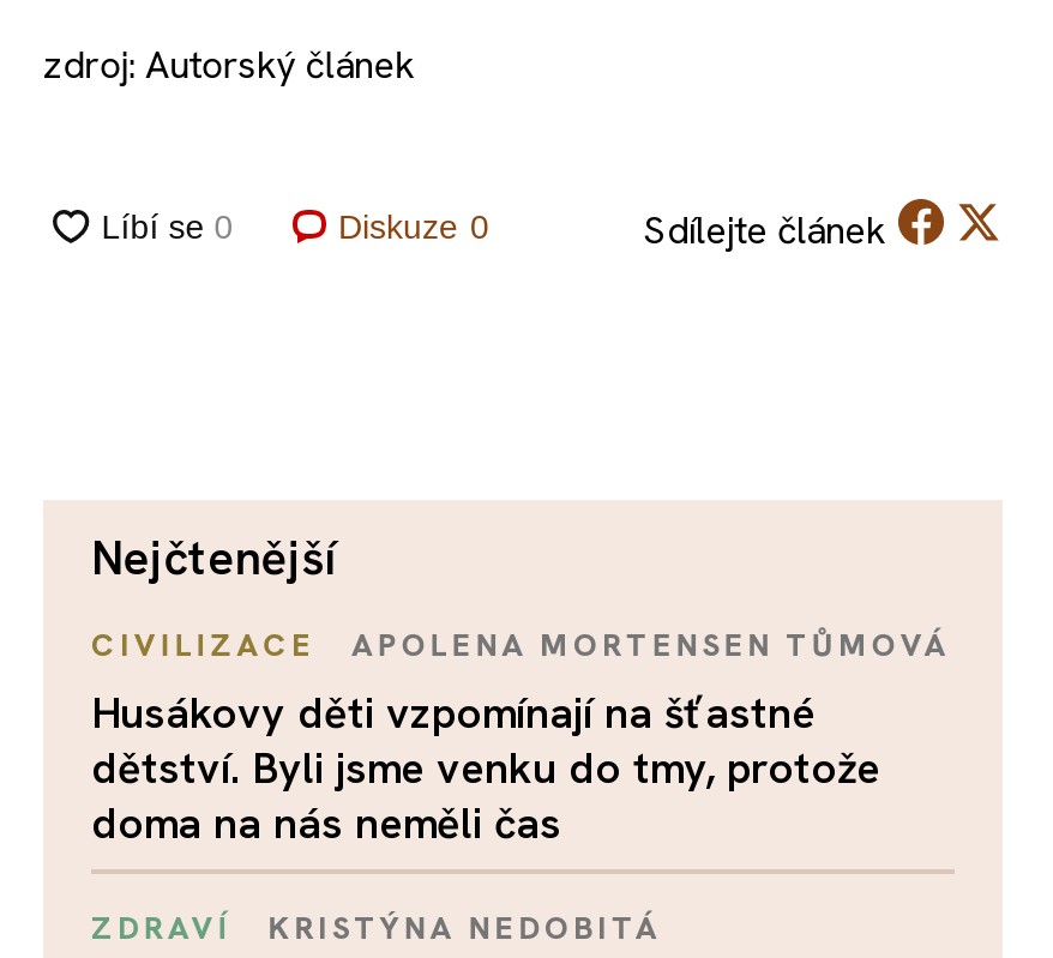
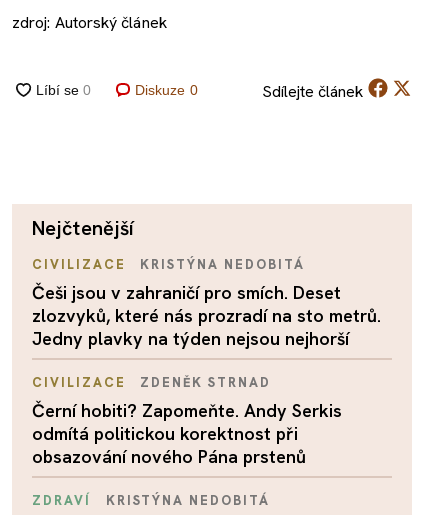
- APOLENA MORTENSEN TŮMOVÁ
- Husákovy děti vzpomínají na šťastné
- dětství. Byli jsme venku do tmy, protože
- doma na nás neměli čas
+ KRISTÝNA NEDOBITÁ
+ Češi jsou v zahraničí pro smích. Deset
+ zlozvyků, které nás prozradí na sto metrů.
+ Jedny plavky na týden nejsou nejhorší
+ CIVILIZACE
+ ZDENĚK STRNAD
+ Černí hobiti? Zapomeňte. Andy Serkis
+ odmítá politickou korektnost při
+ obsazování nového Pána prstenů
